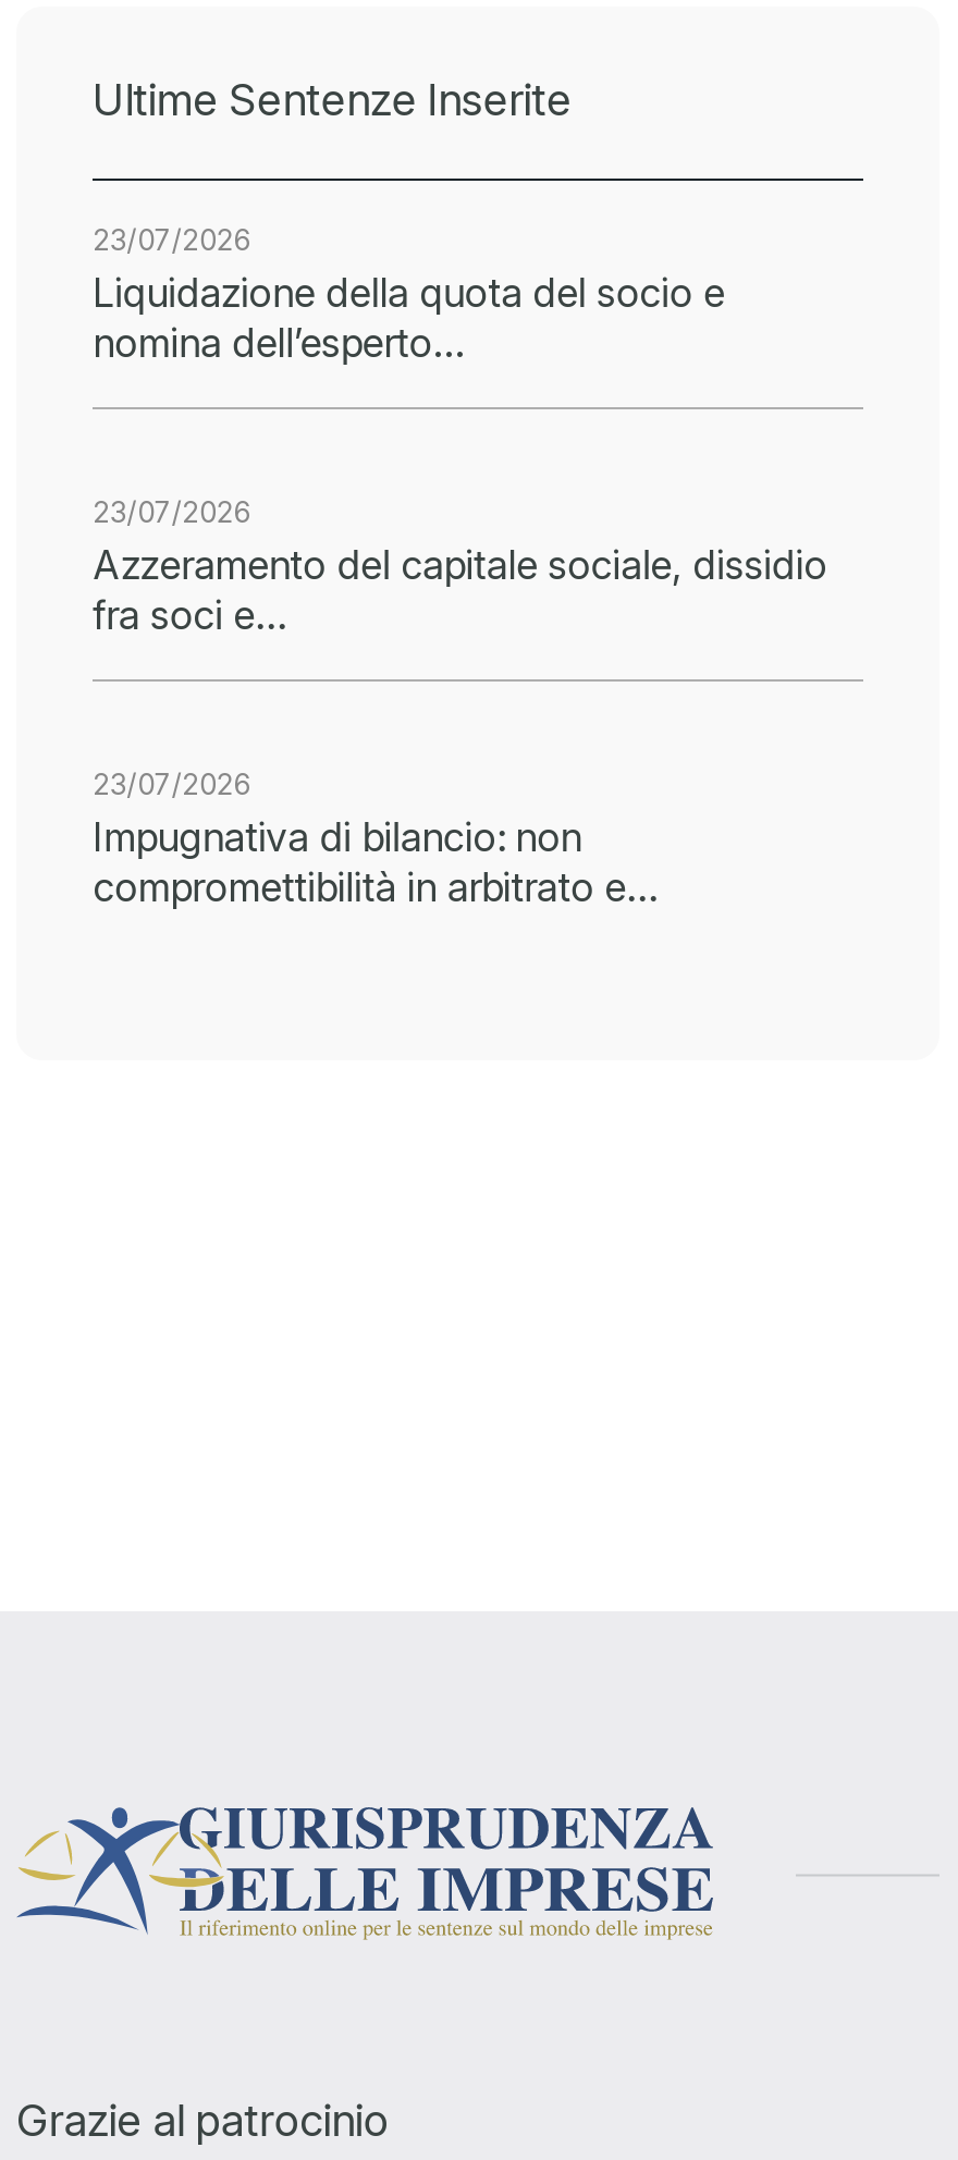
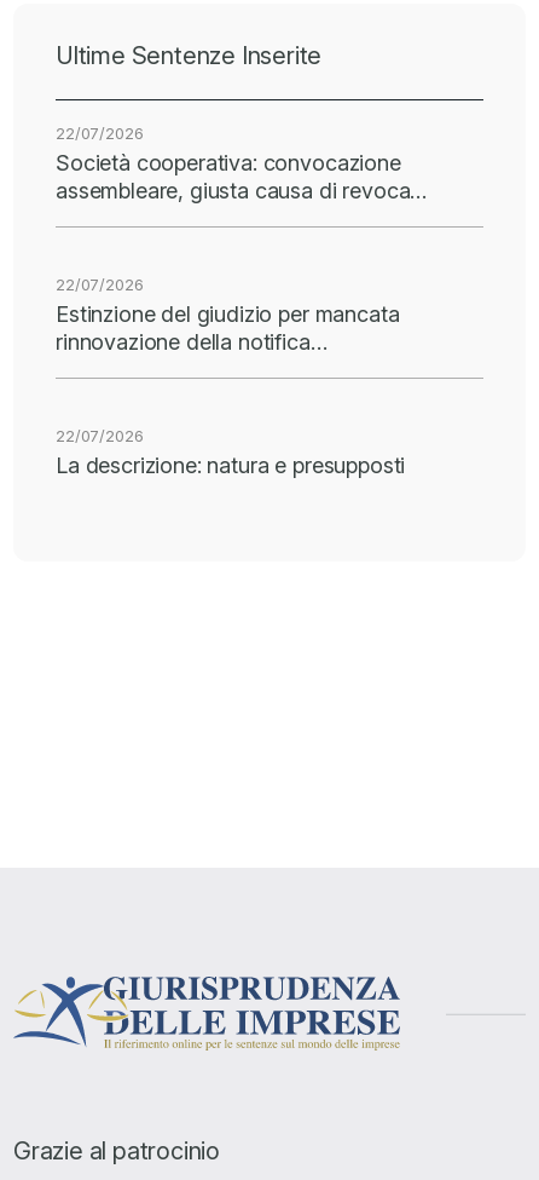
- 23/07/2026
- Liquidazione della quota del socio e
- nomina dell’esperto…
+ 22/07/2026
+ Società cooperativa: convocazione
+ assembleare, giusta causa di revoca…

- 23/07/2026
- Azzeramento del capitale sociale, dissidio
- fra soci e…
+ 22/07/2026
+ Estinzione del giudizio per mancata
+ rinnovazione della notifica…

- 23/07/2026
- Impugnativa di bilancio: non
- compromettibilità in arbitrato e…
+ 22/07/2026
+ La descrizione: natura e presupposti
